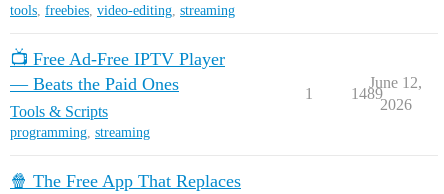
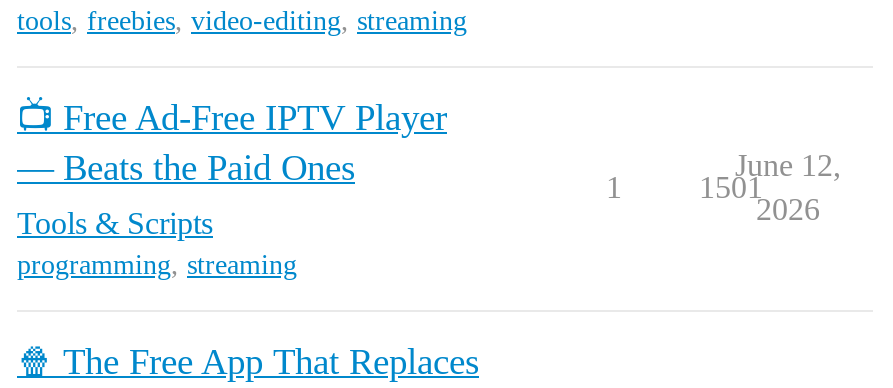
- 1489
+ 1501
